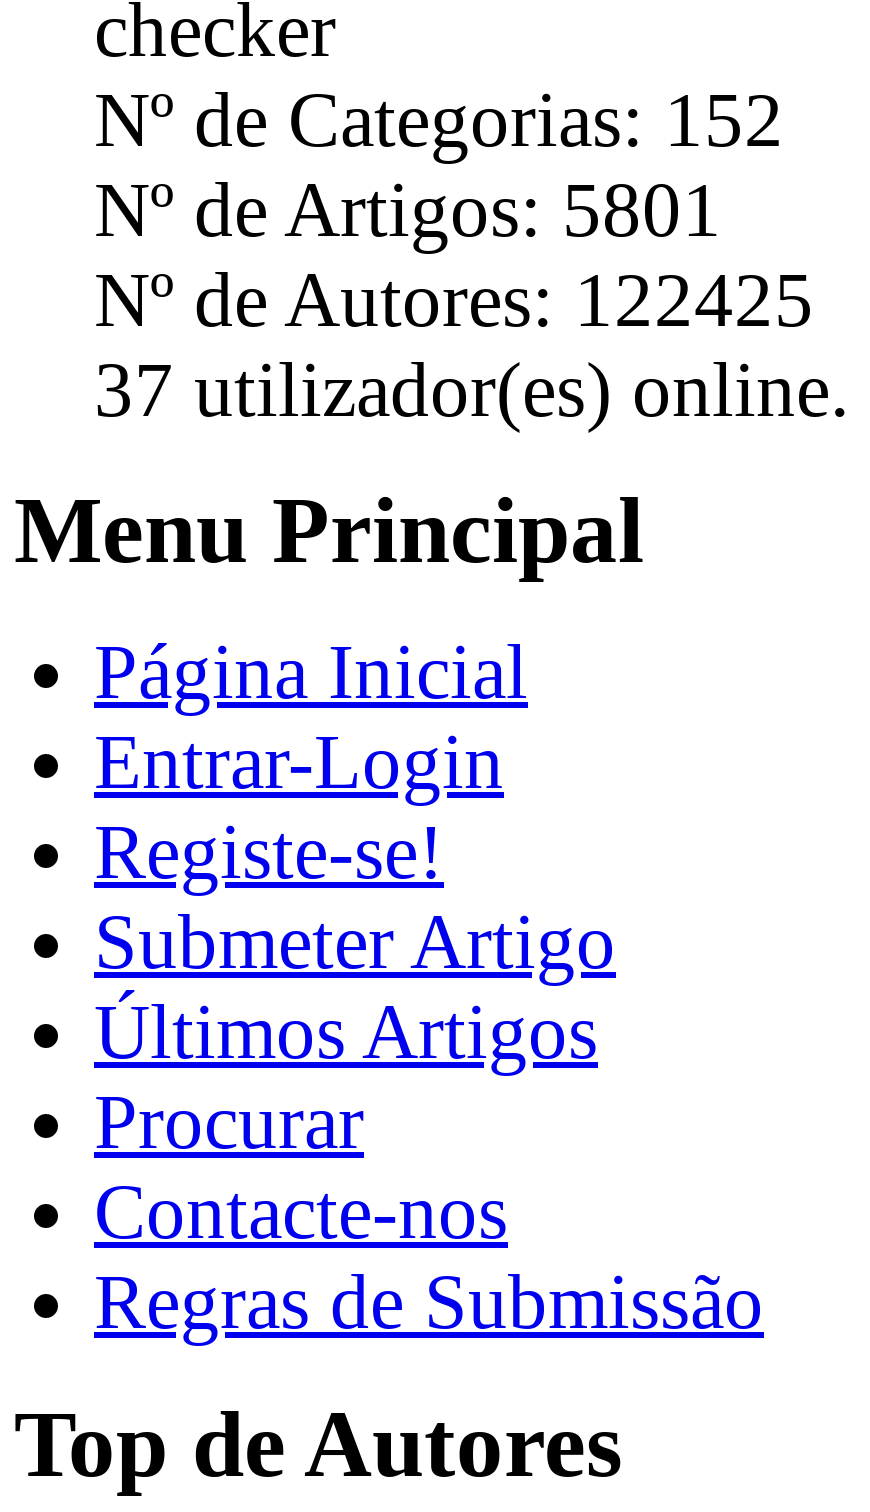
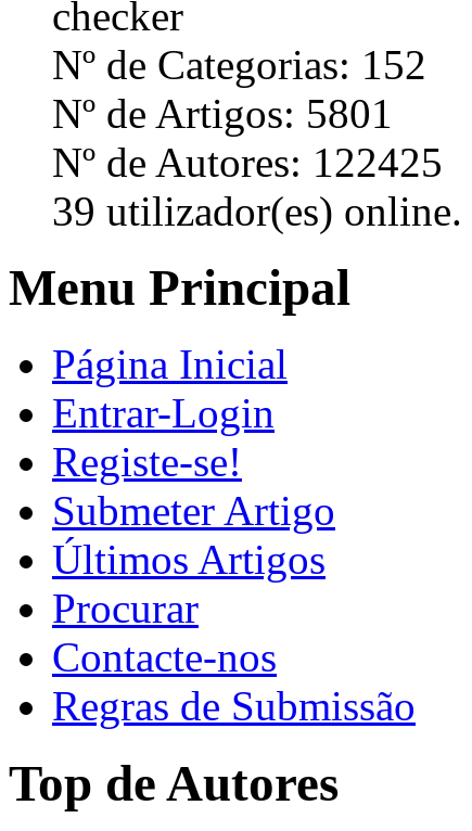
- 37 utilizador(es) online.
+ 39 utilizador(es) online.
